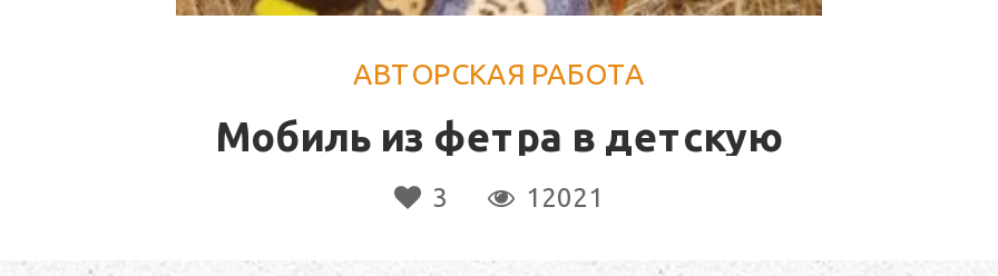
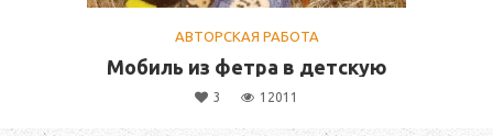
- 12021
+ 12011
